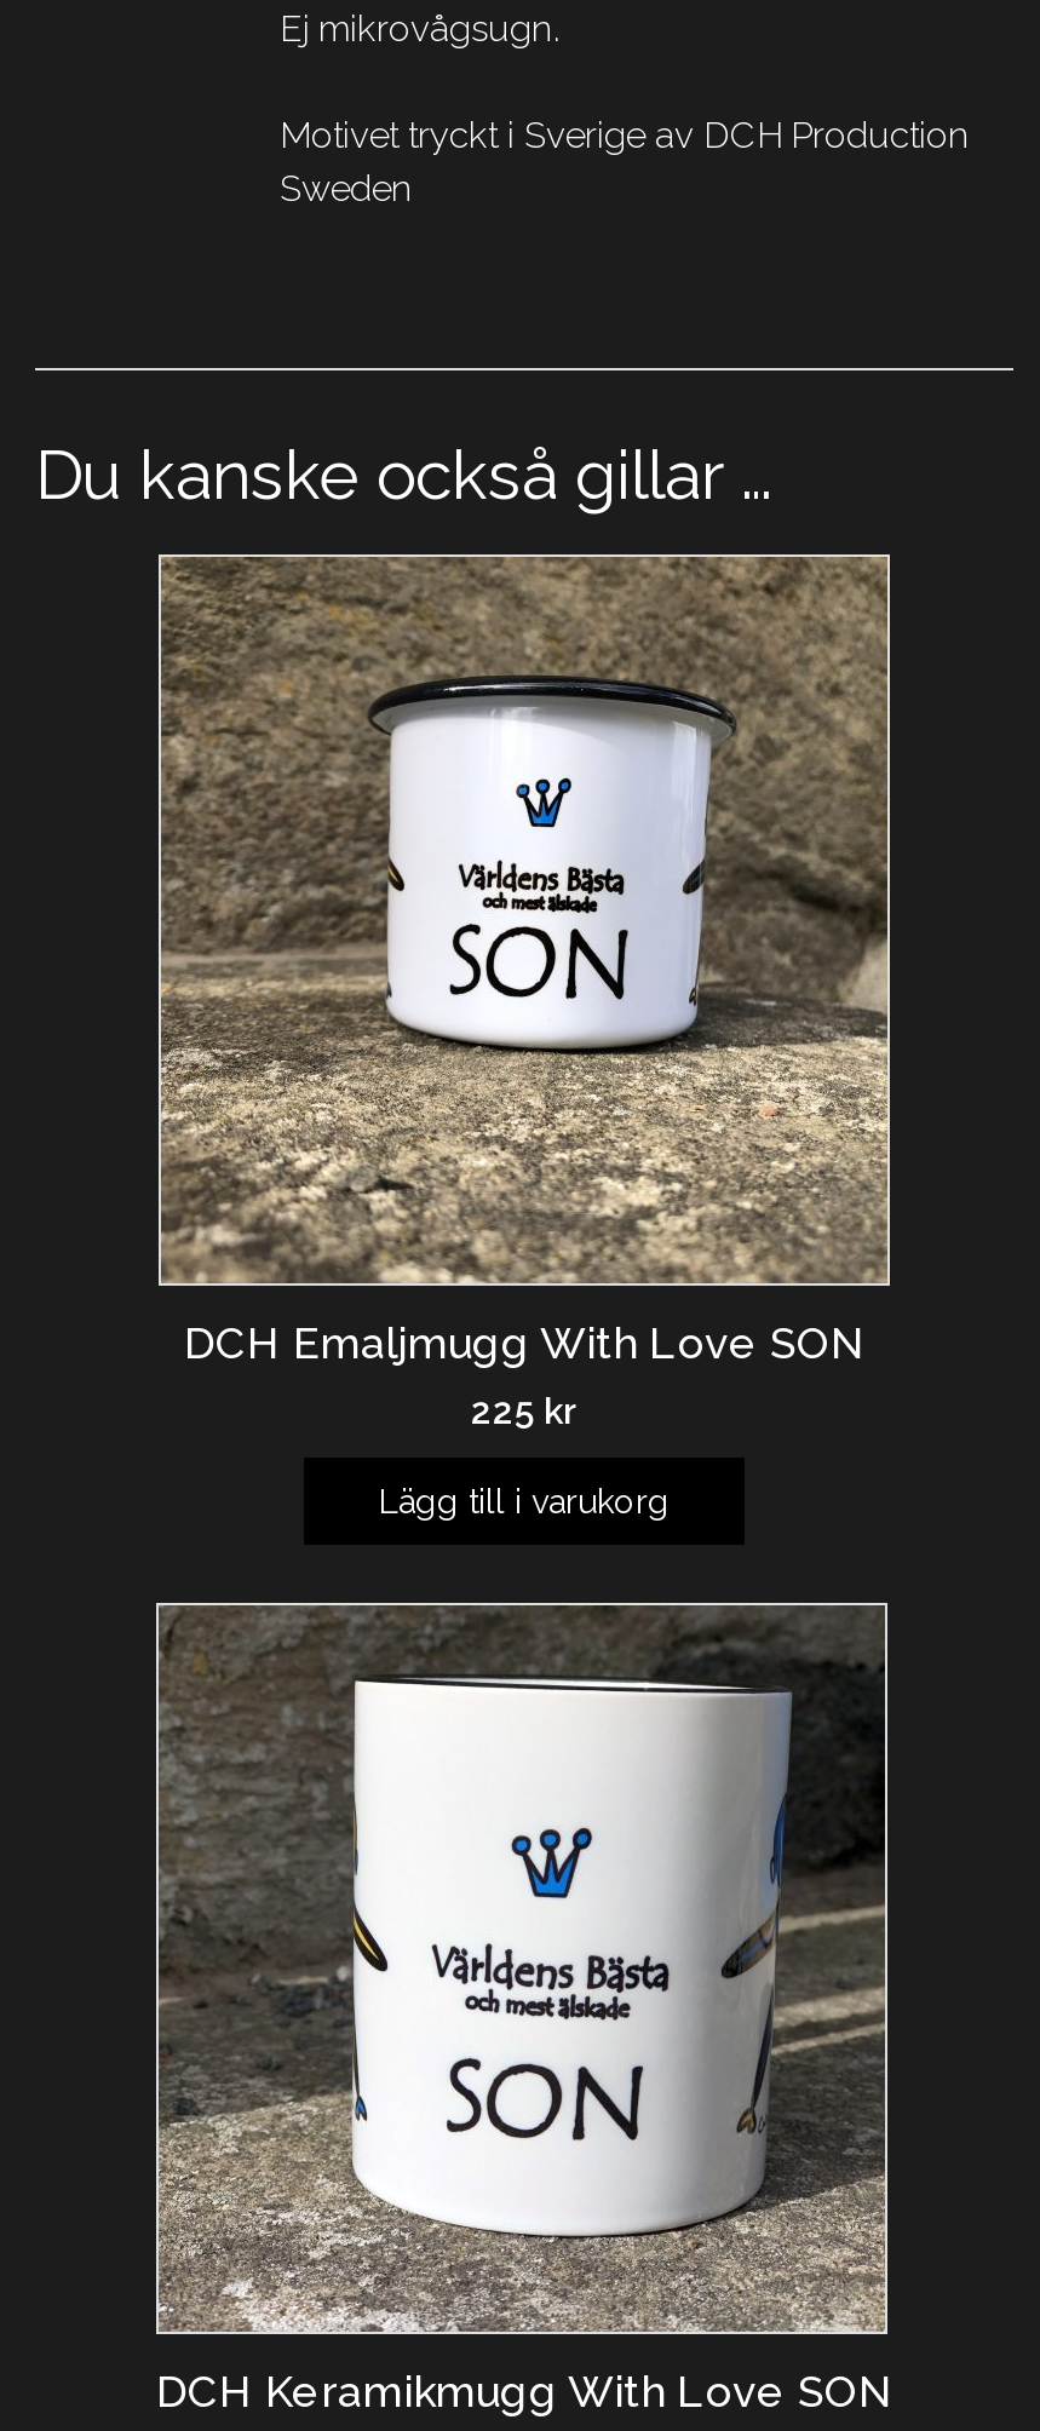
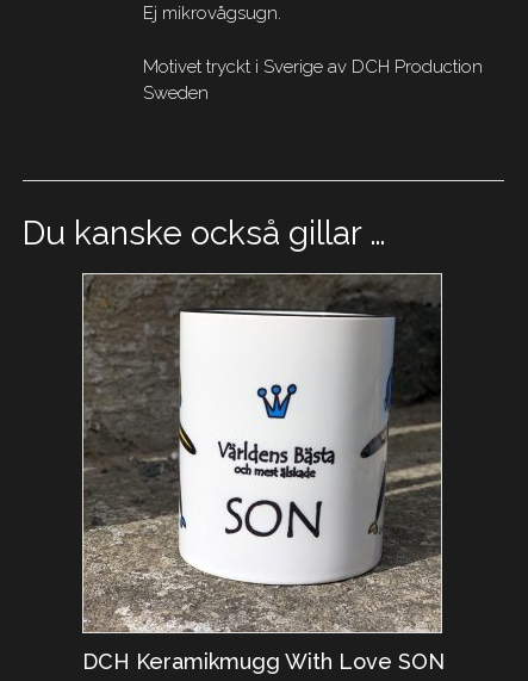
- [image]
- DCH Emaljmugg With Love SON
- 225 kr
- Lägg till i varukorg
